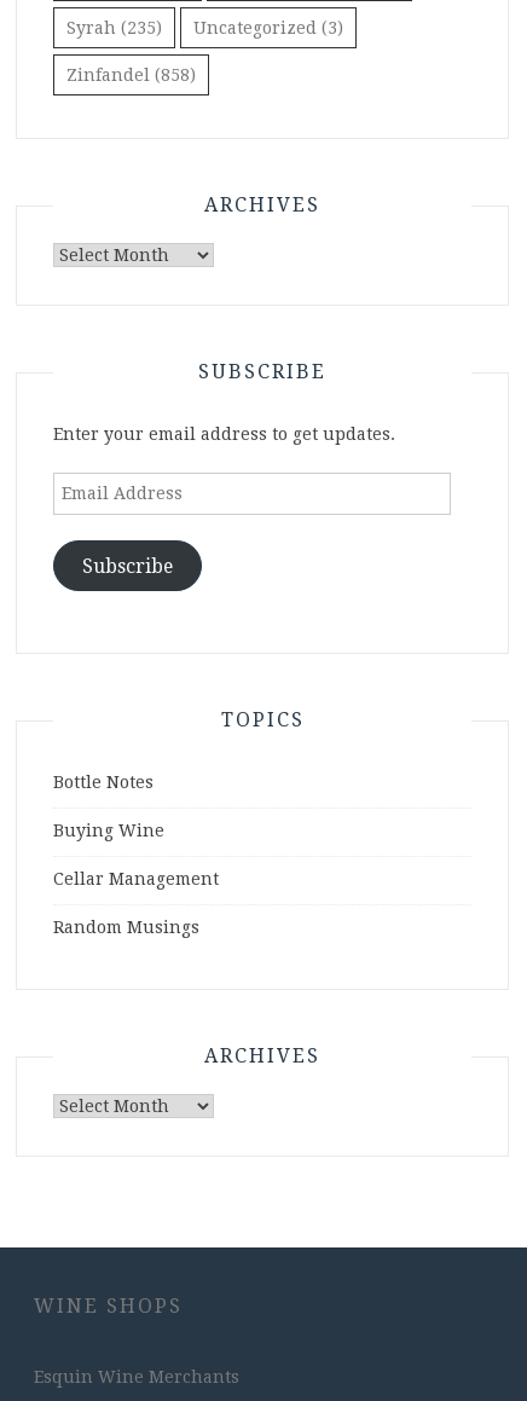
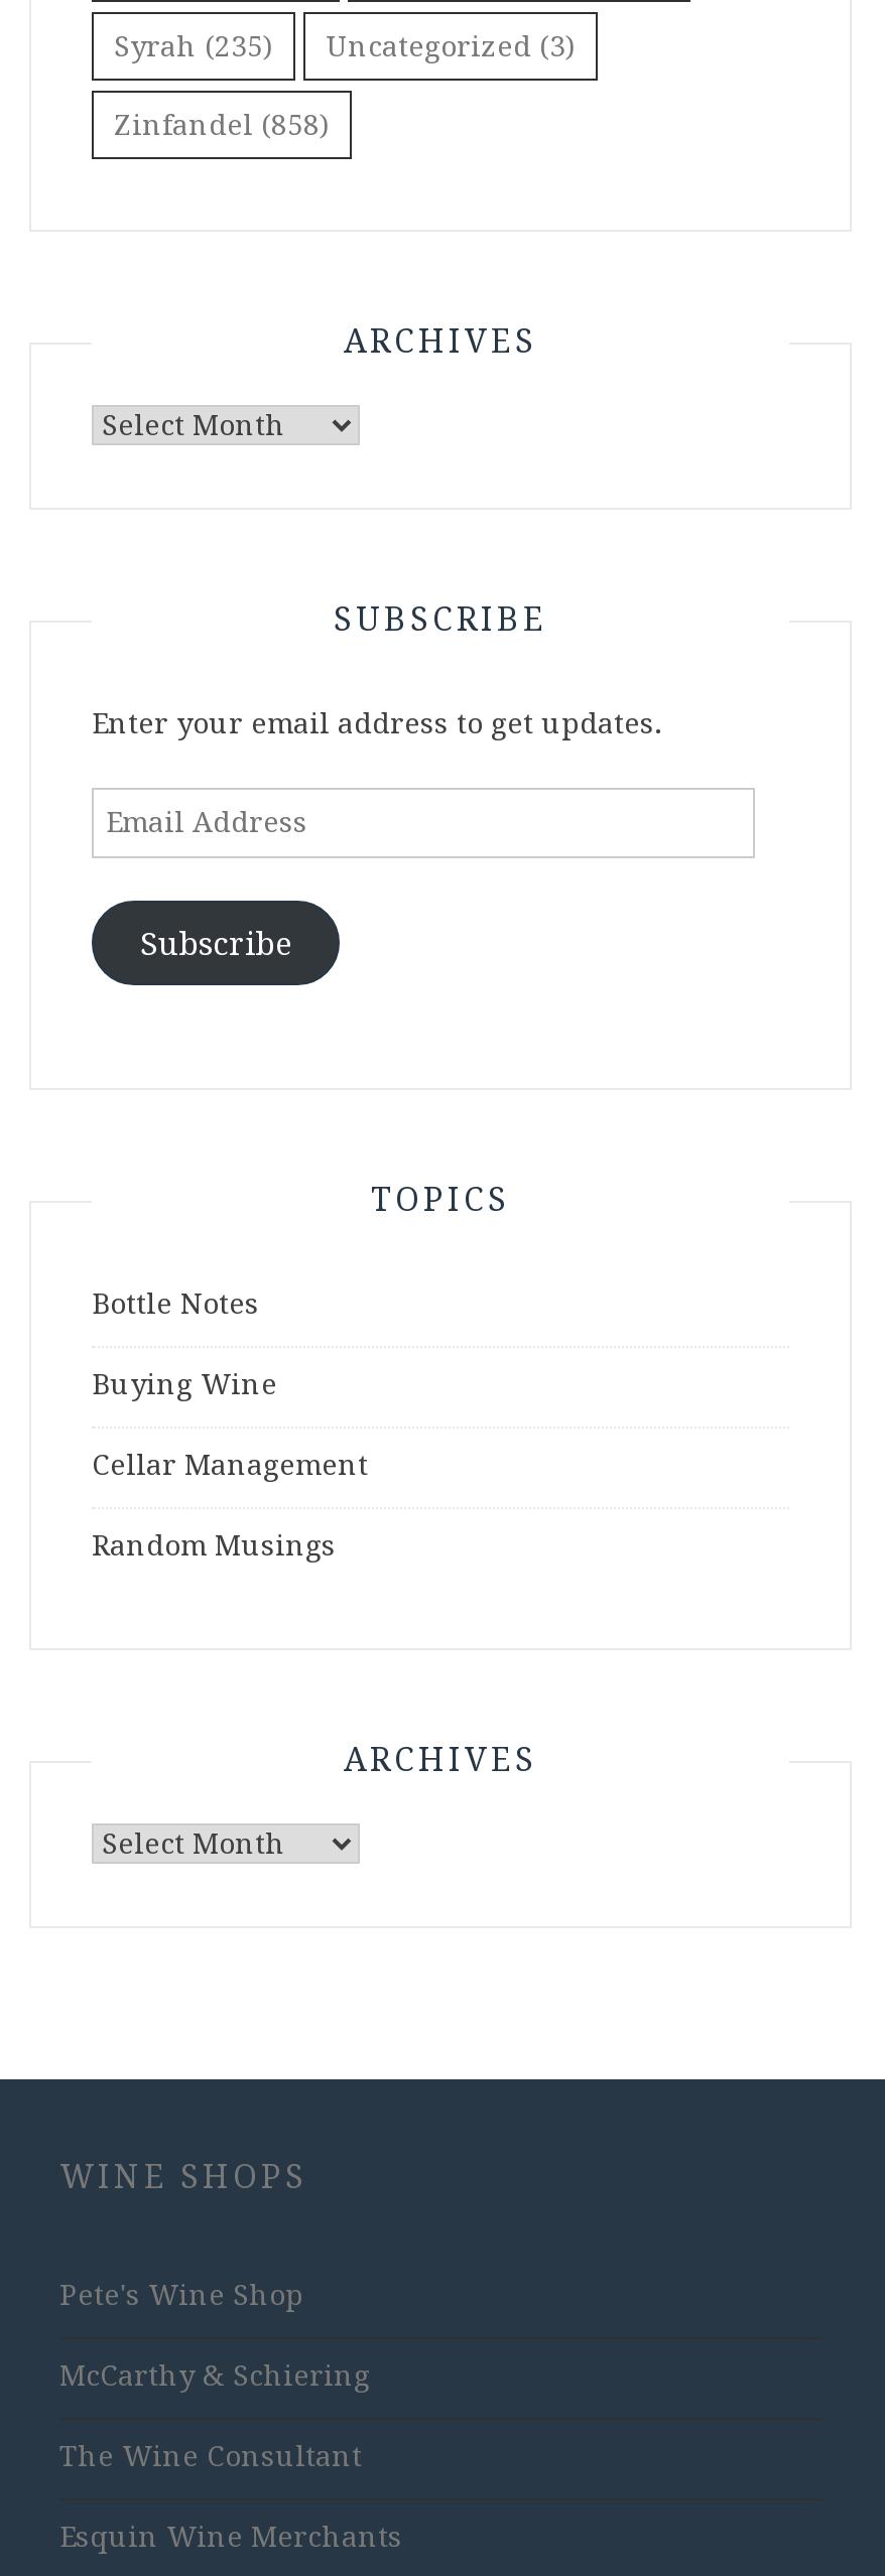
+ Pete's Wine Shop
+ McCarthy & Schiering
+ The Wine Consultant
